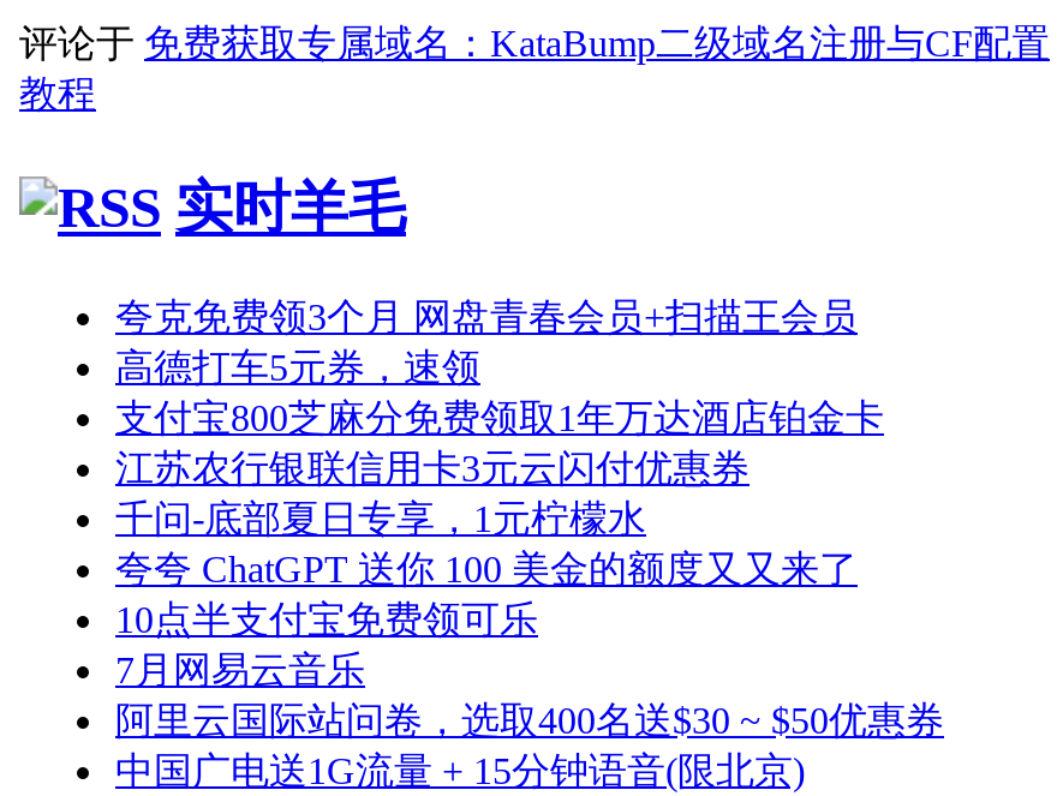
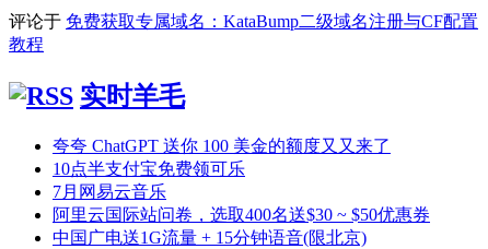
- 夸克免费领3个月 网盘青春会员+扫描王会员
- 高德打车5元券，速领
- 支付宝800芝麻分免费领取1年万达酒店铂金卡
- 江苏农行银联信用卡3元云闪付优惠券
- 千问-底部夏日专享，1元柠檬水
